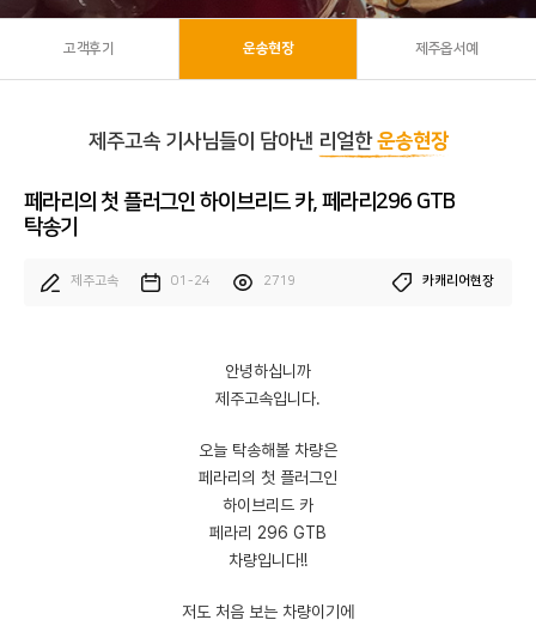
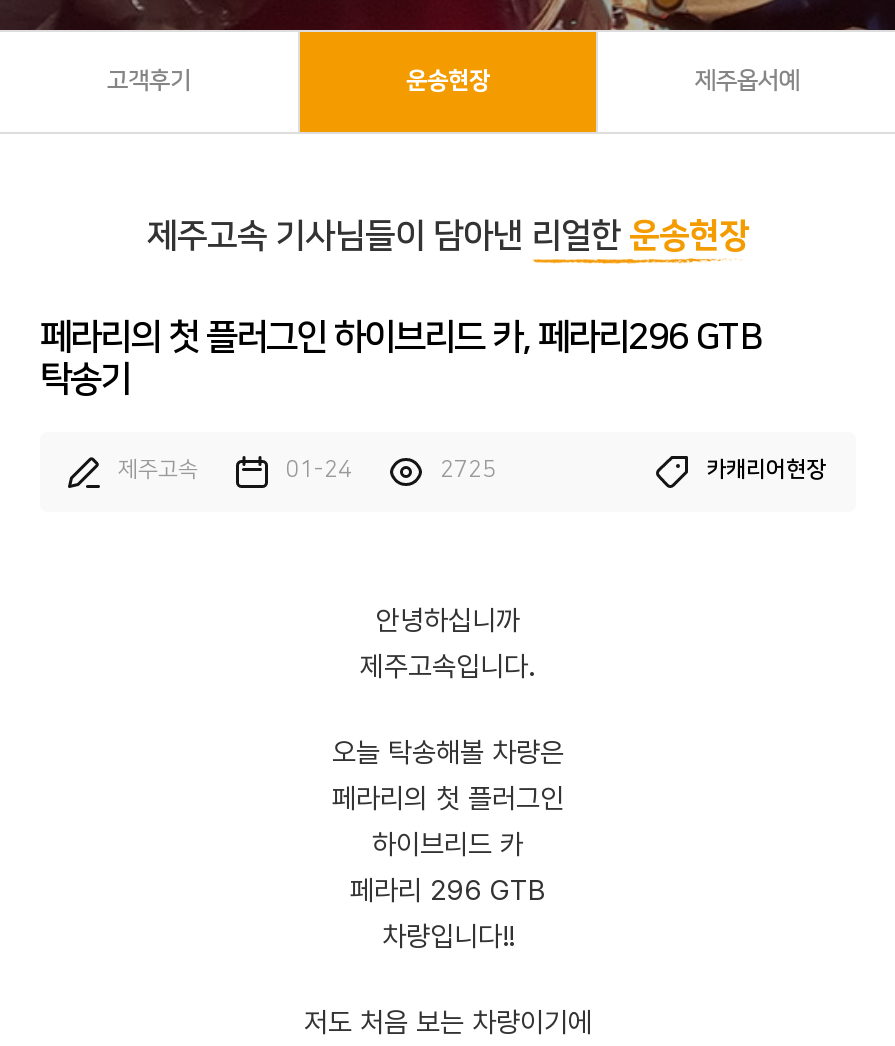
- 2719
+ 2725
